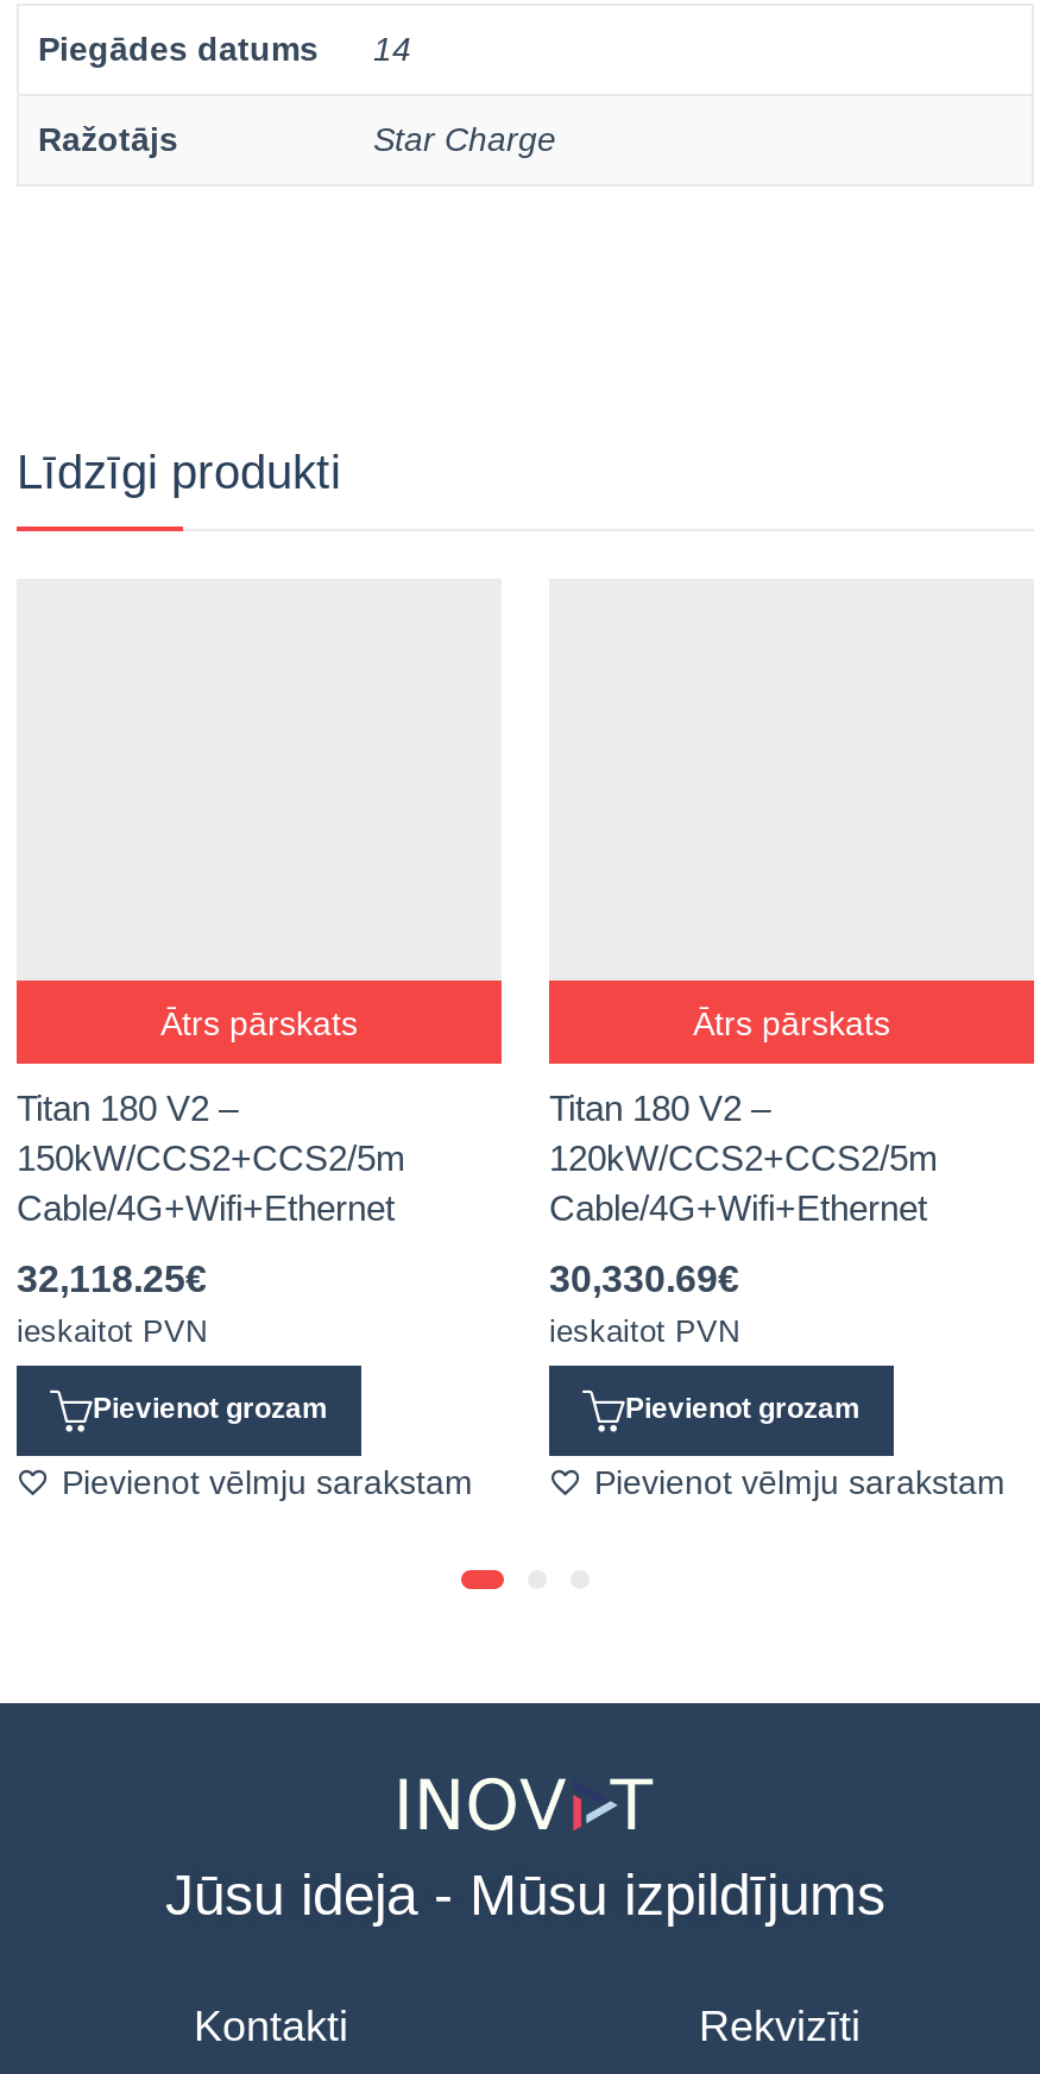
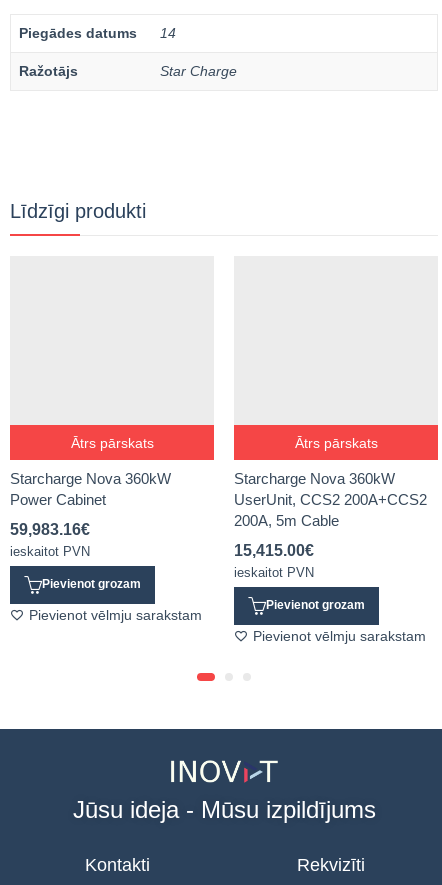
- Titan 180 V2 –
- 150kW/CCS2+CCS2/5m
- Cable/4G+Wifi+Ethernet
+ Starcharge Nova 360kW
+ Power Cabinet

- Titan 180 V2 –
- 120kW/CCS2+CCS2/5m
- Cable/4G+Wifi+Ethernet
+ Starcharge Nova 360kW
+ UserUnit, CCS2 200A+CCS2
+ 200A, 5m Cable

- 32,118.25€
+ 59,983.16€

- 30,330.69€
+ 15,415.00€

moved up: ieskaitot PVN | Pievienot grozam | Pievienot vēlmju sarakstam
